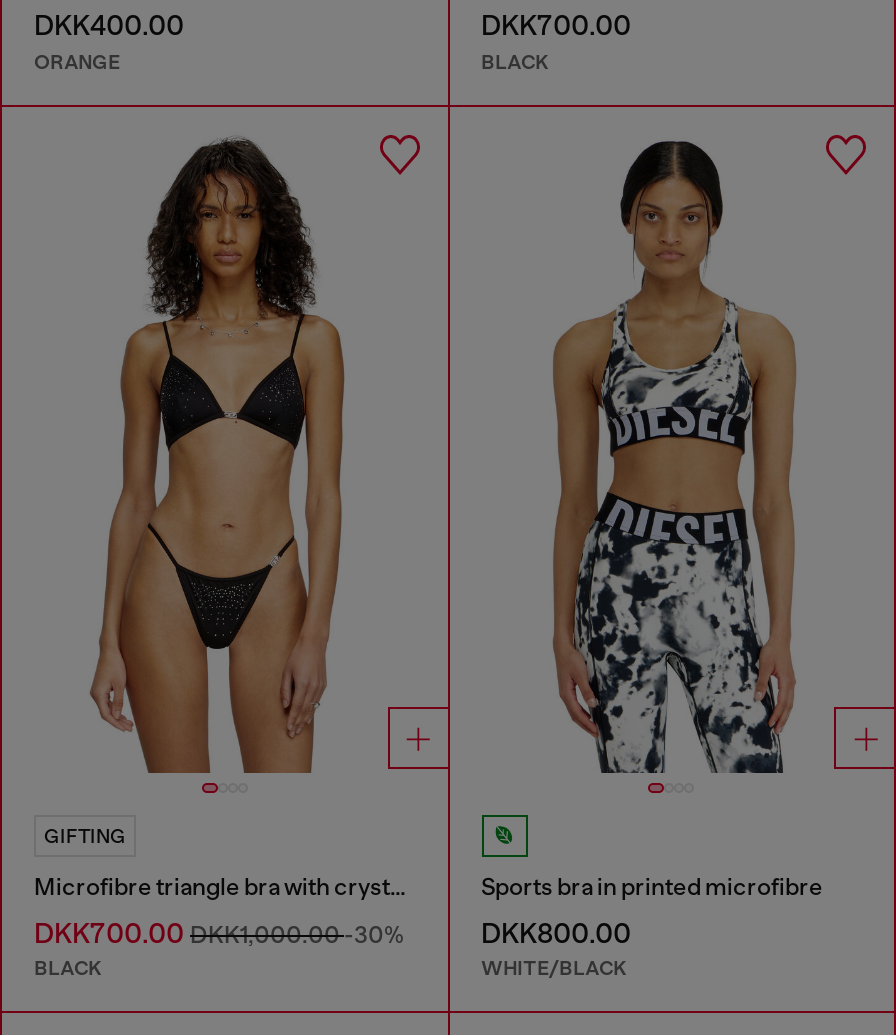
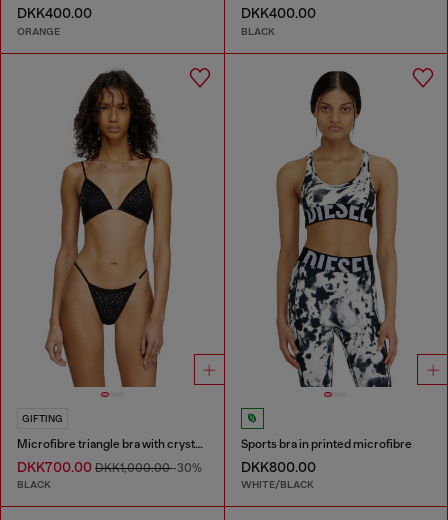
- DKK700.00
+ DKK400.00
